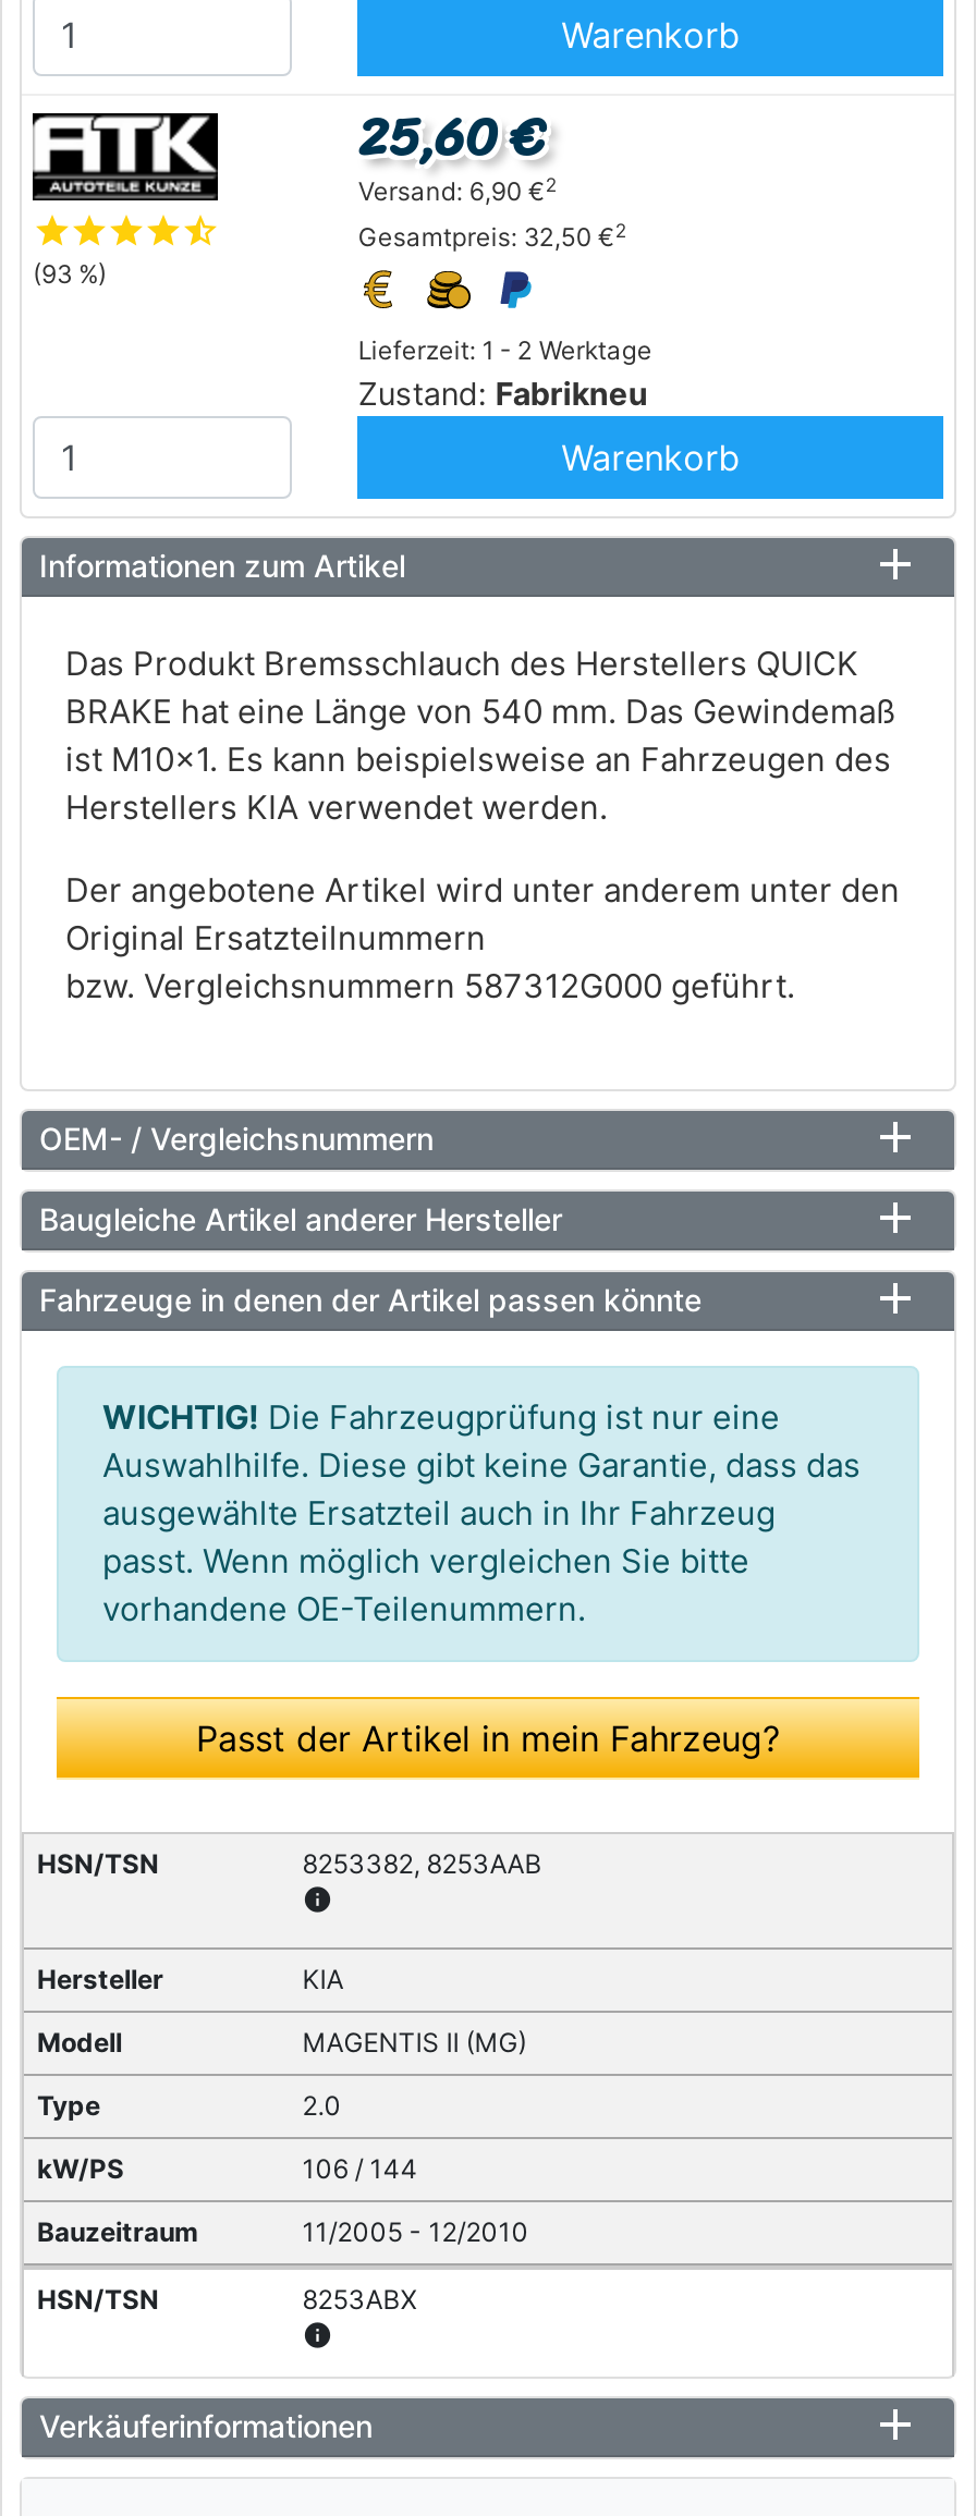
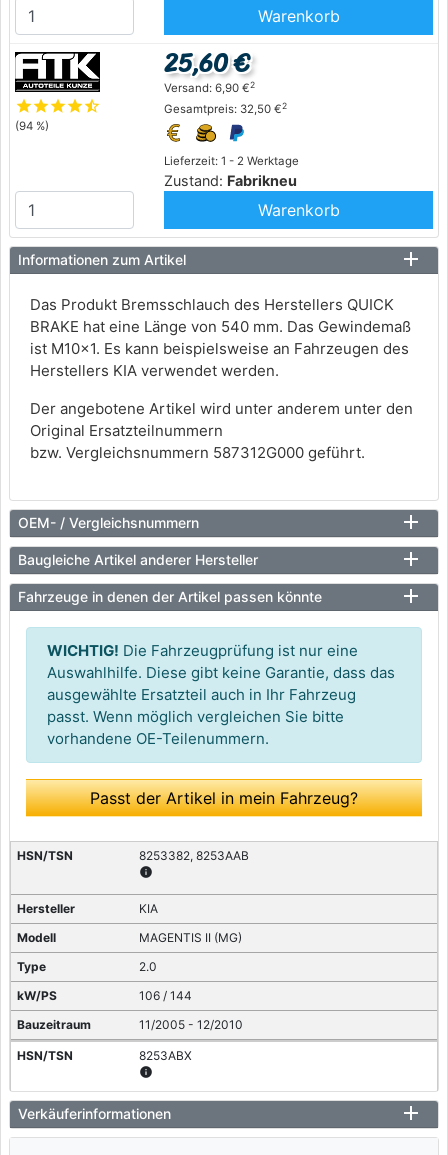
- (93 %)
+ (94 %)
